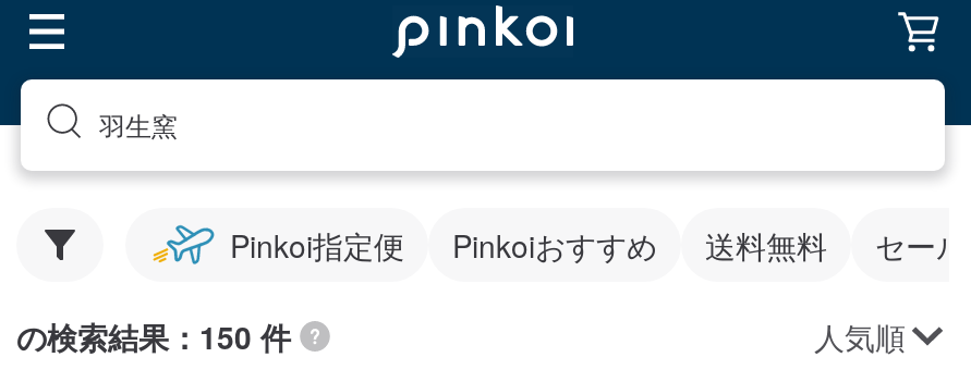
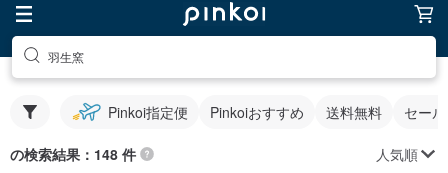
- の検索結果：150 件
+ の検索結果：148 件
